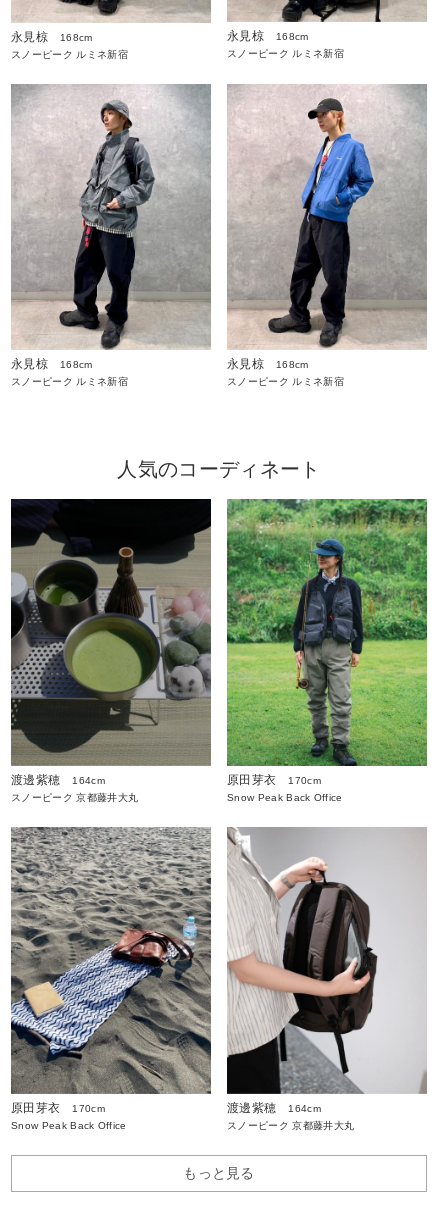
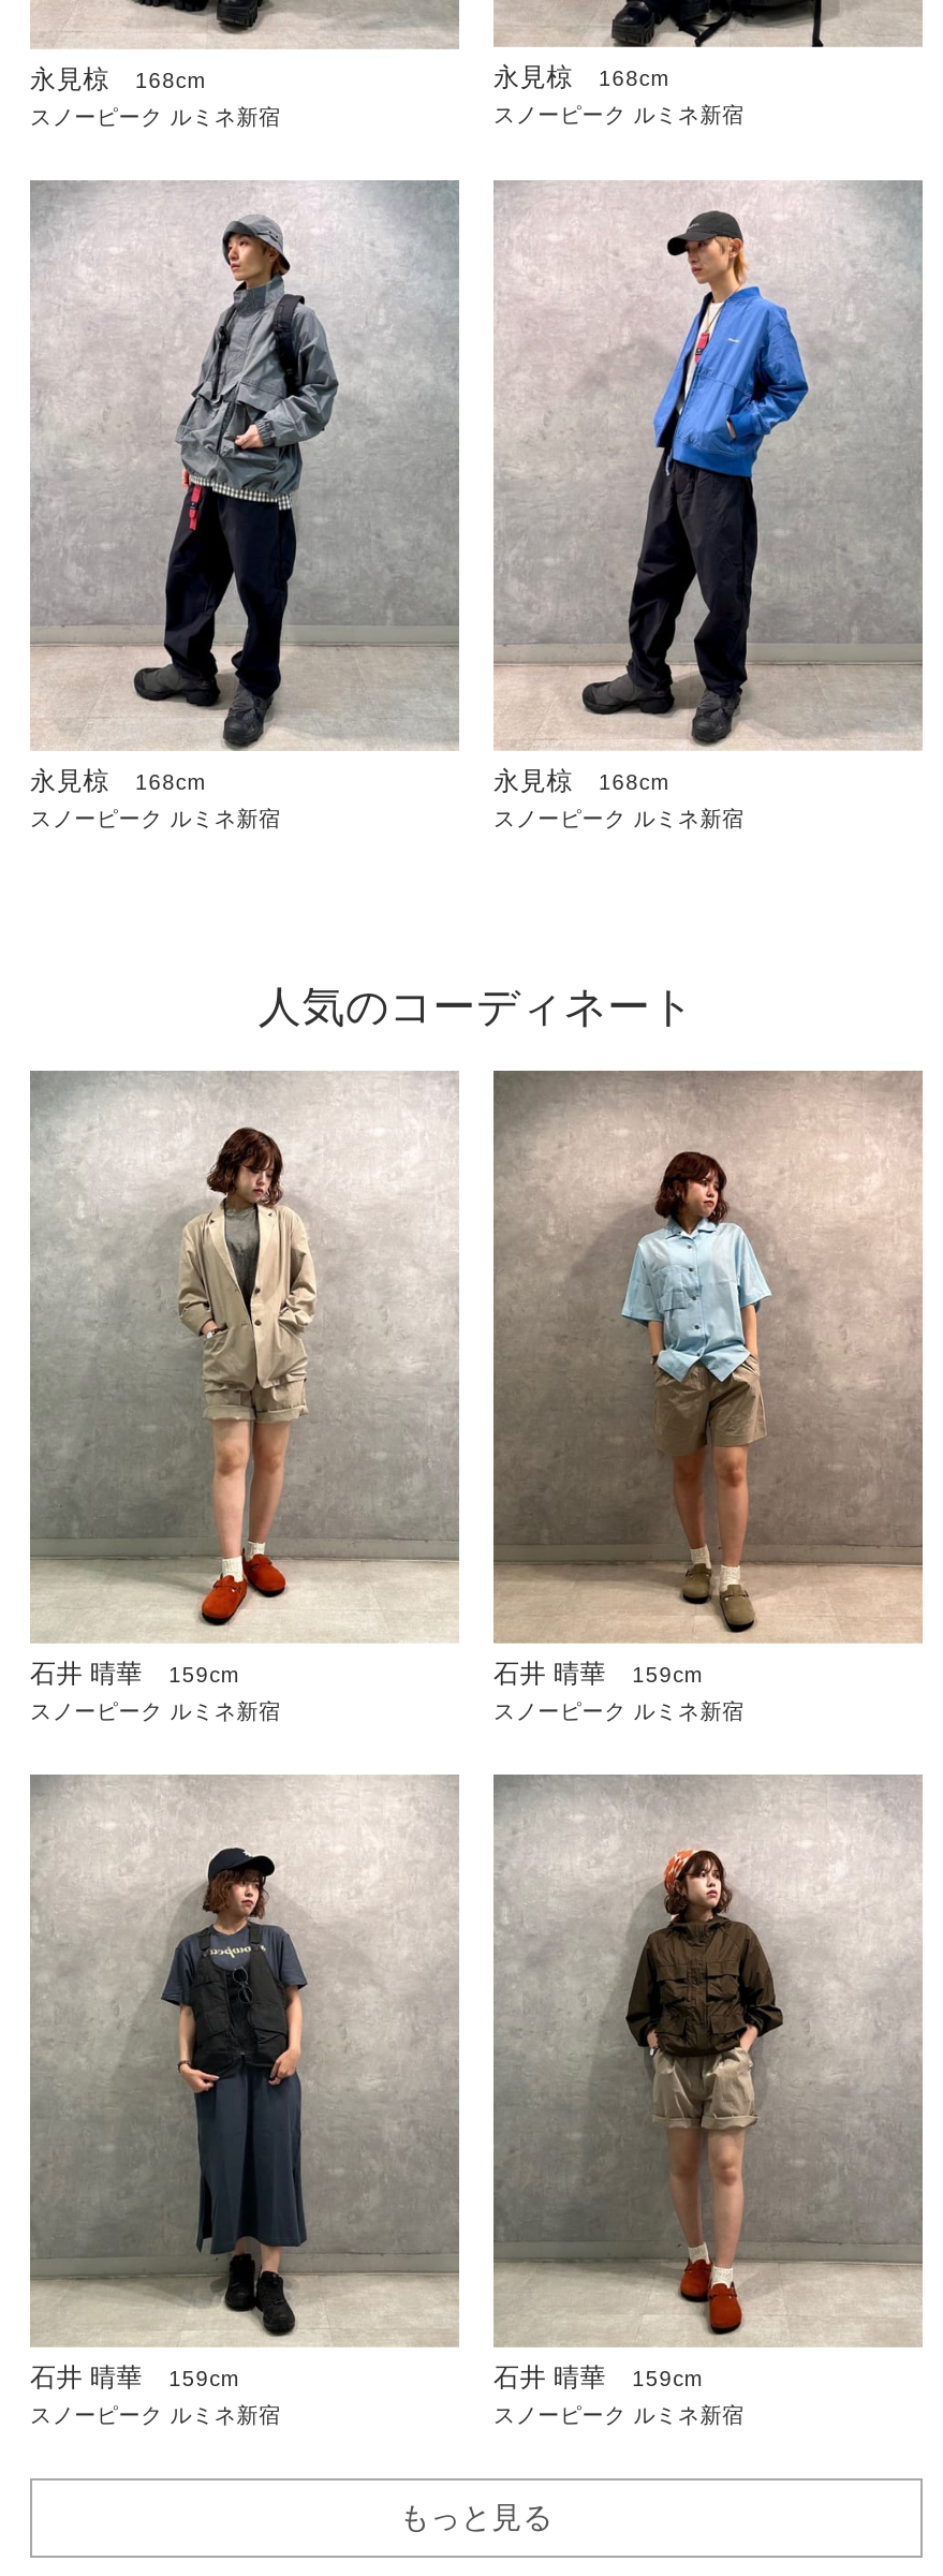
- [image]
- 渡邊紫穂
- 164cm
+ [image]
+ 石井 晴華
+ 159cm

- [image]
- 原田芽衣
- 170cm
+ [image]
+ 石井 晴華
+ 159cm

- スノーピーク 京都藤井大丸
+ スノーピーク ルミネ新宿

- Snow Peak Back Office
+ スノーピーク ルミネ新宿

- [image]
- 原田芽衣
- 170cm
+ [image]
+ 石井 晴華
+ 159cm

- [image]
- 渡邊紫穂
- 164cm
+ [image]
+ 石井 晴華
+ 159cm

- Snow Peak Back Office
+ スノーピーク ルミネ新宿

- スノーピーク 京都藤井大丸
+ スノーピーク ルミネ新宿
